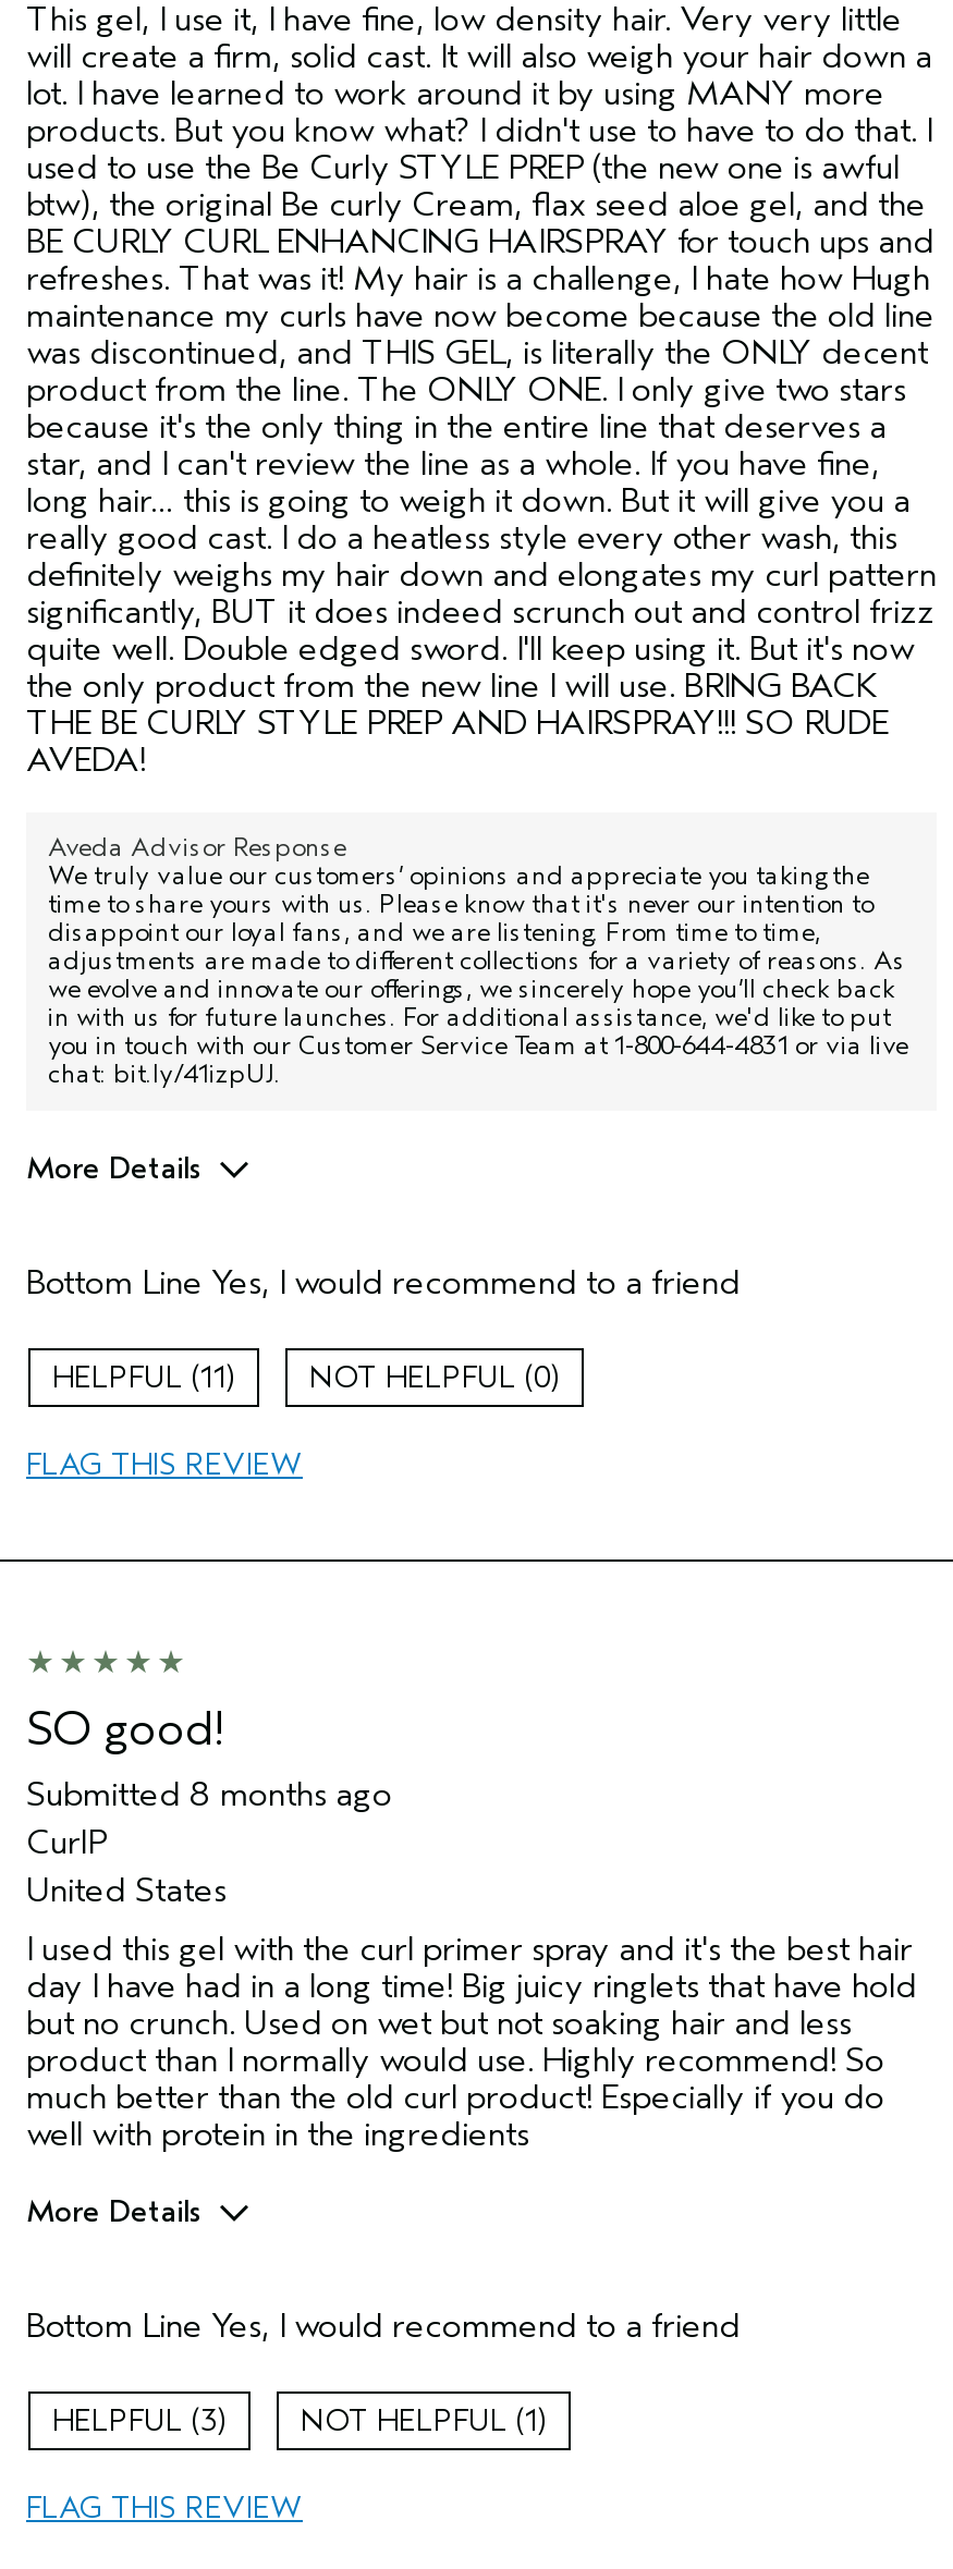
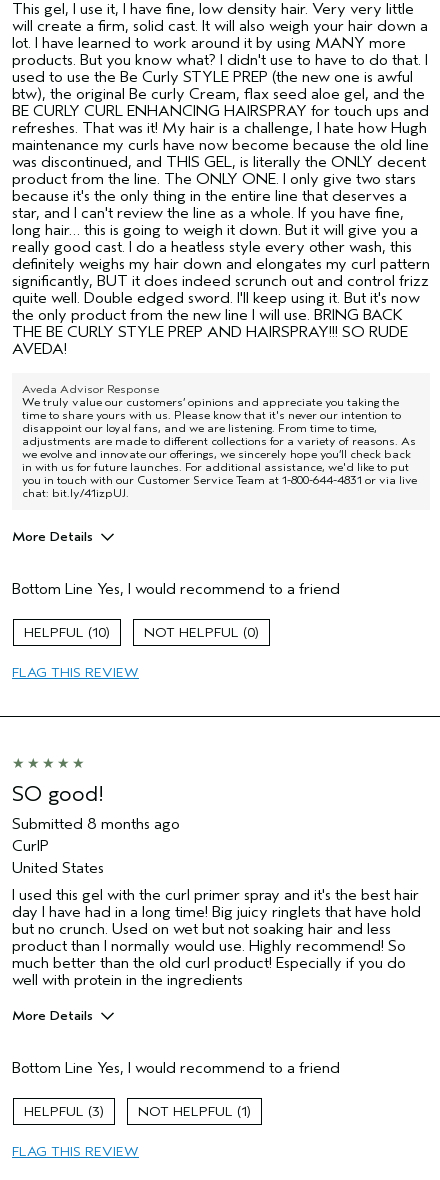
- 11
+ 10
